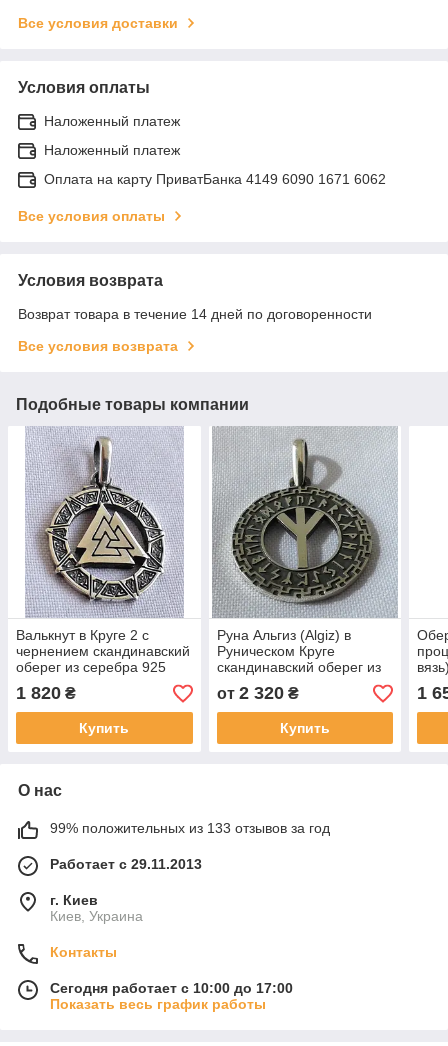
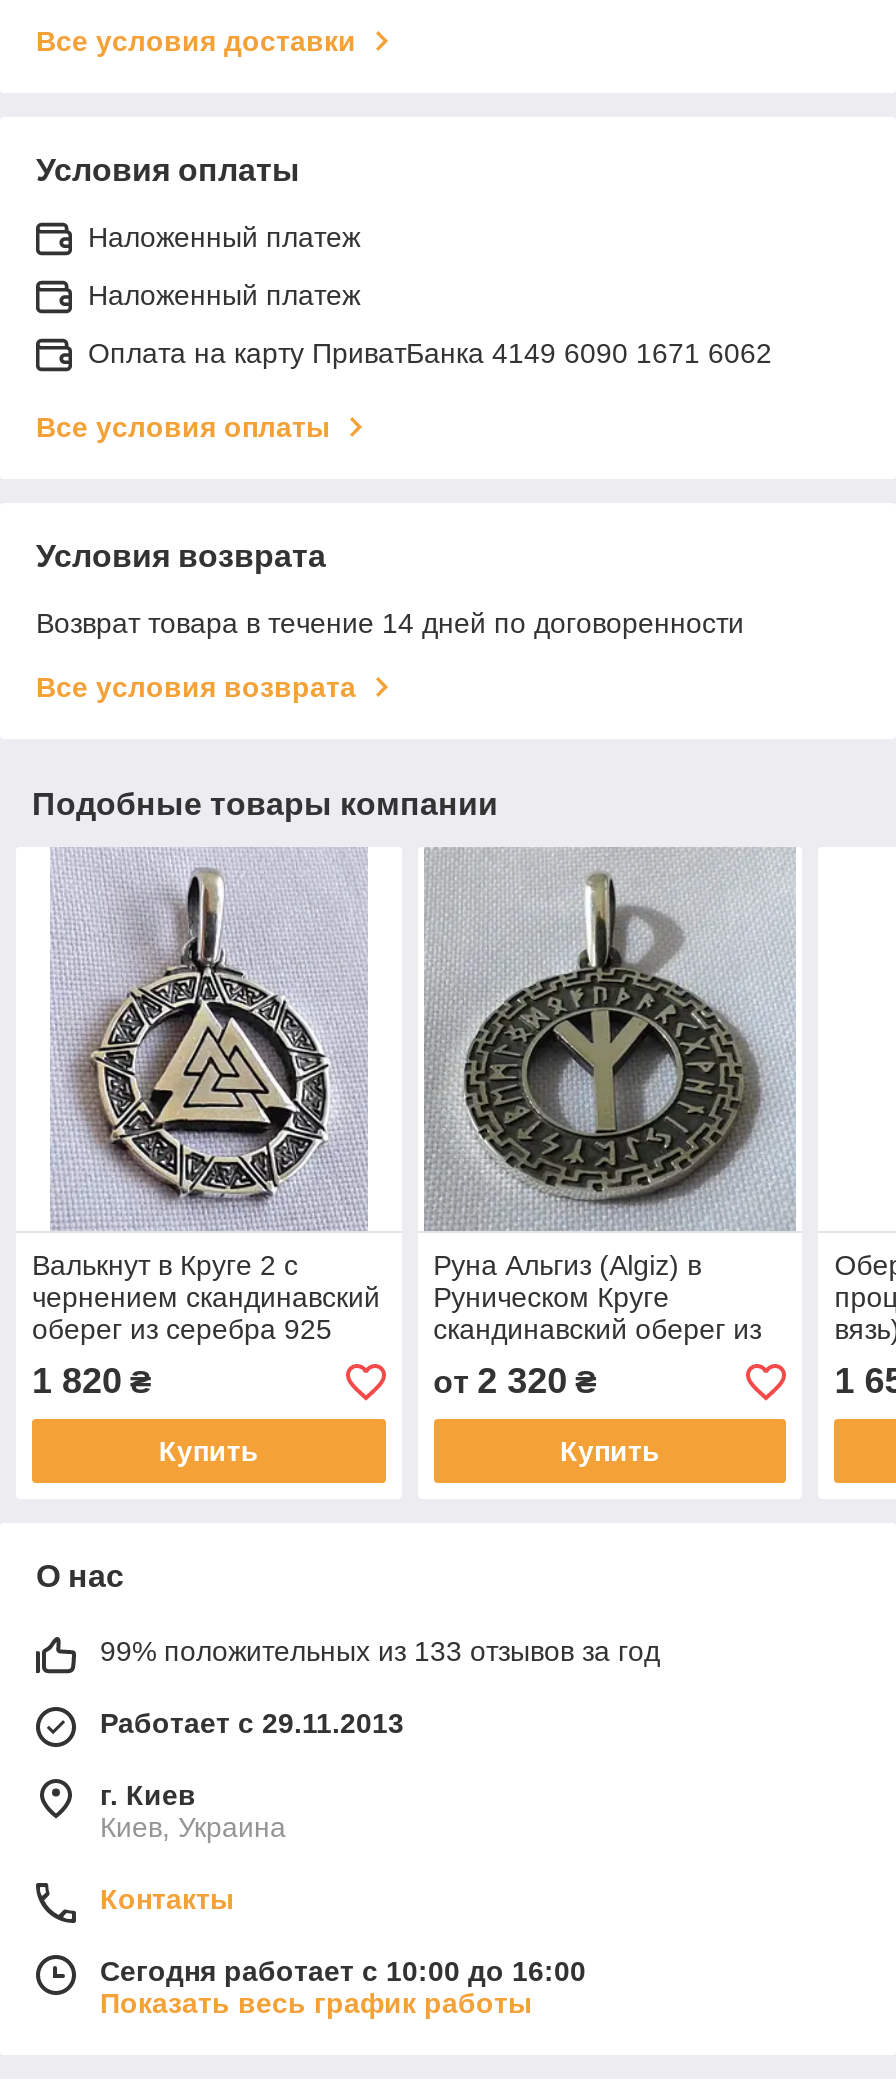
- Сегодня работает с 10:00 до 17:00
+ Сегодня работает с 10:00 до 16:00
